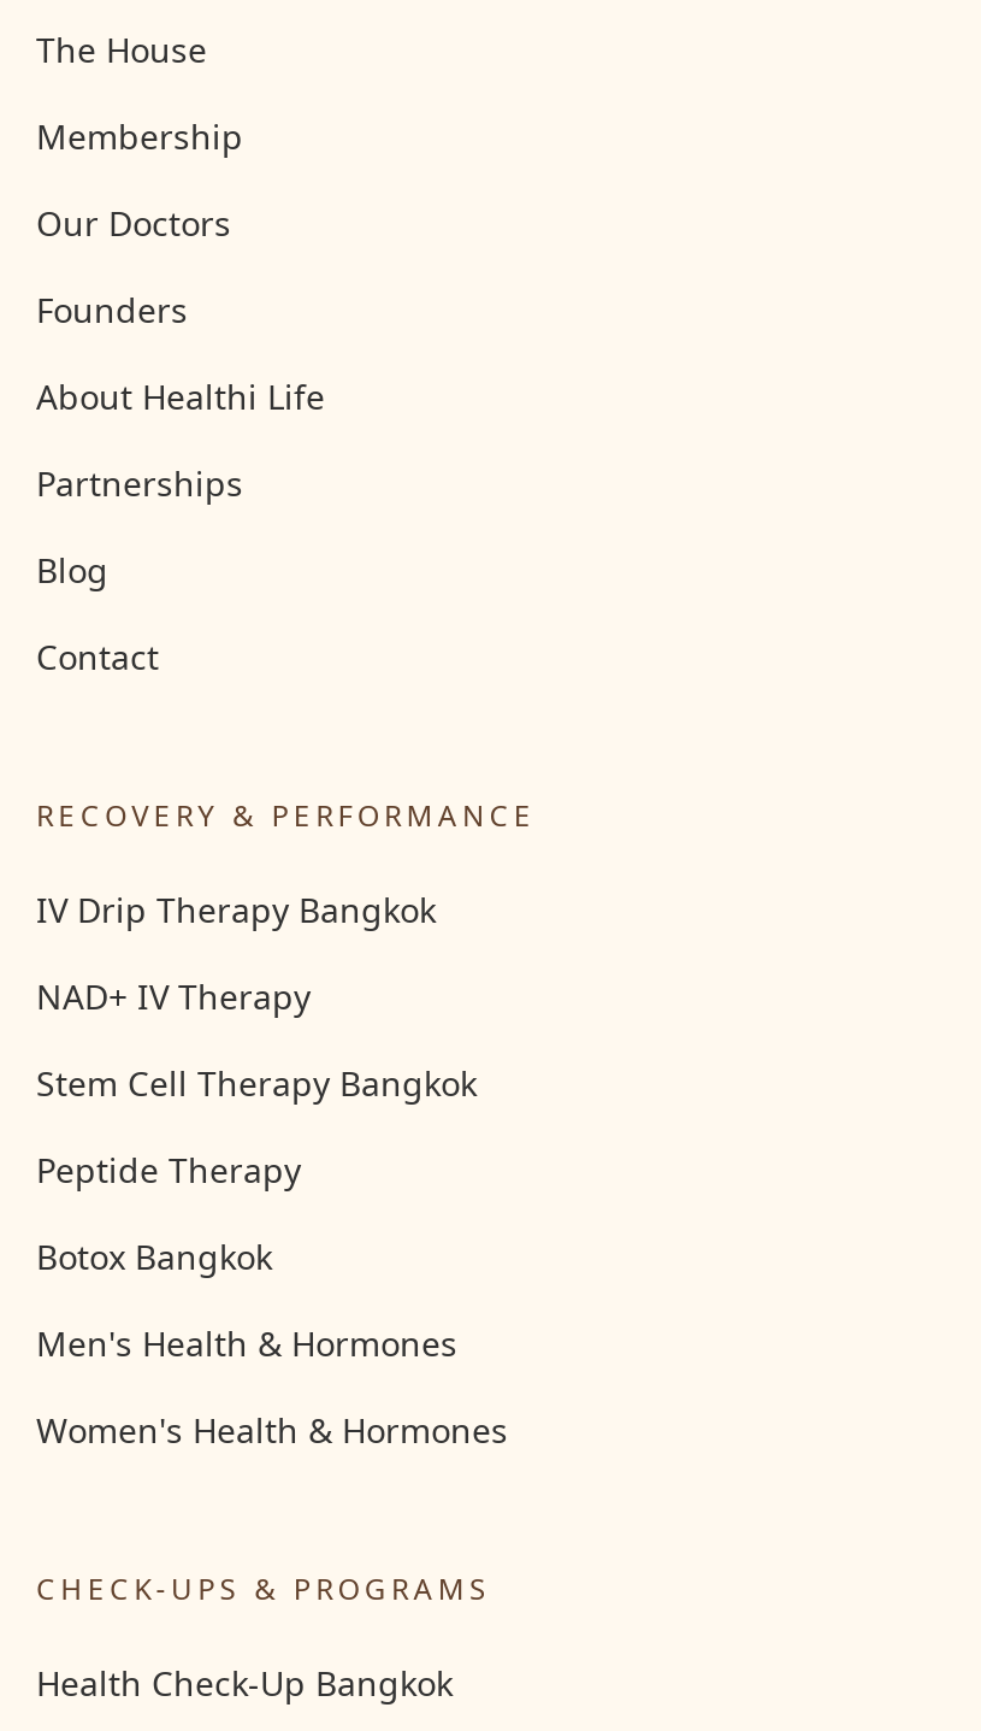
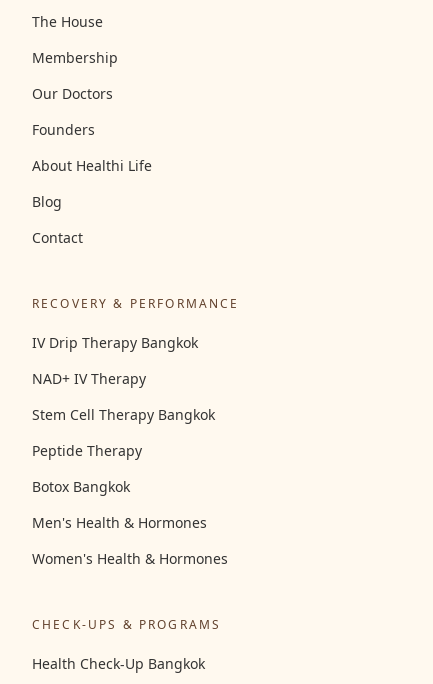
- Partnerships
